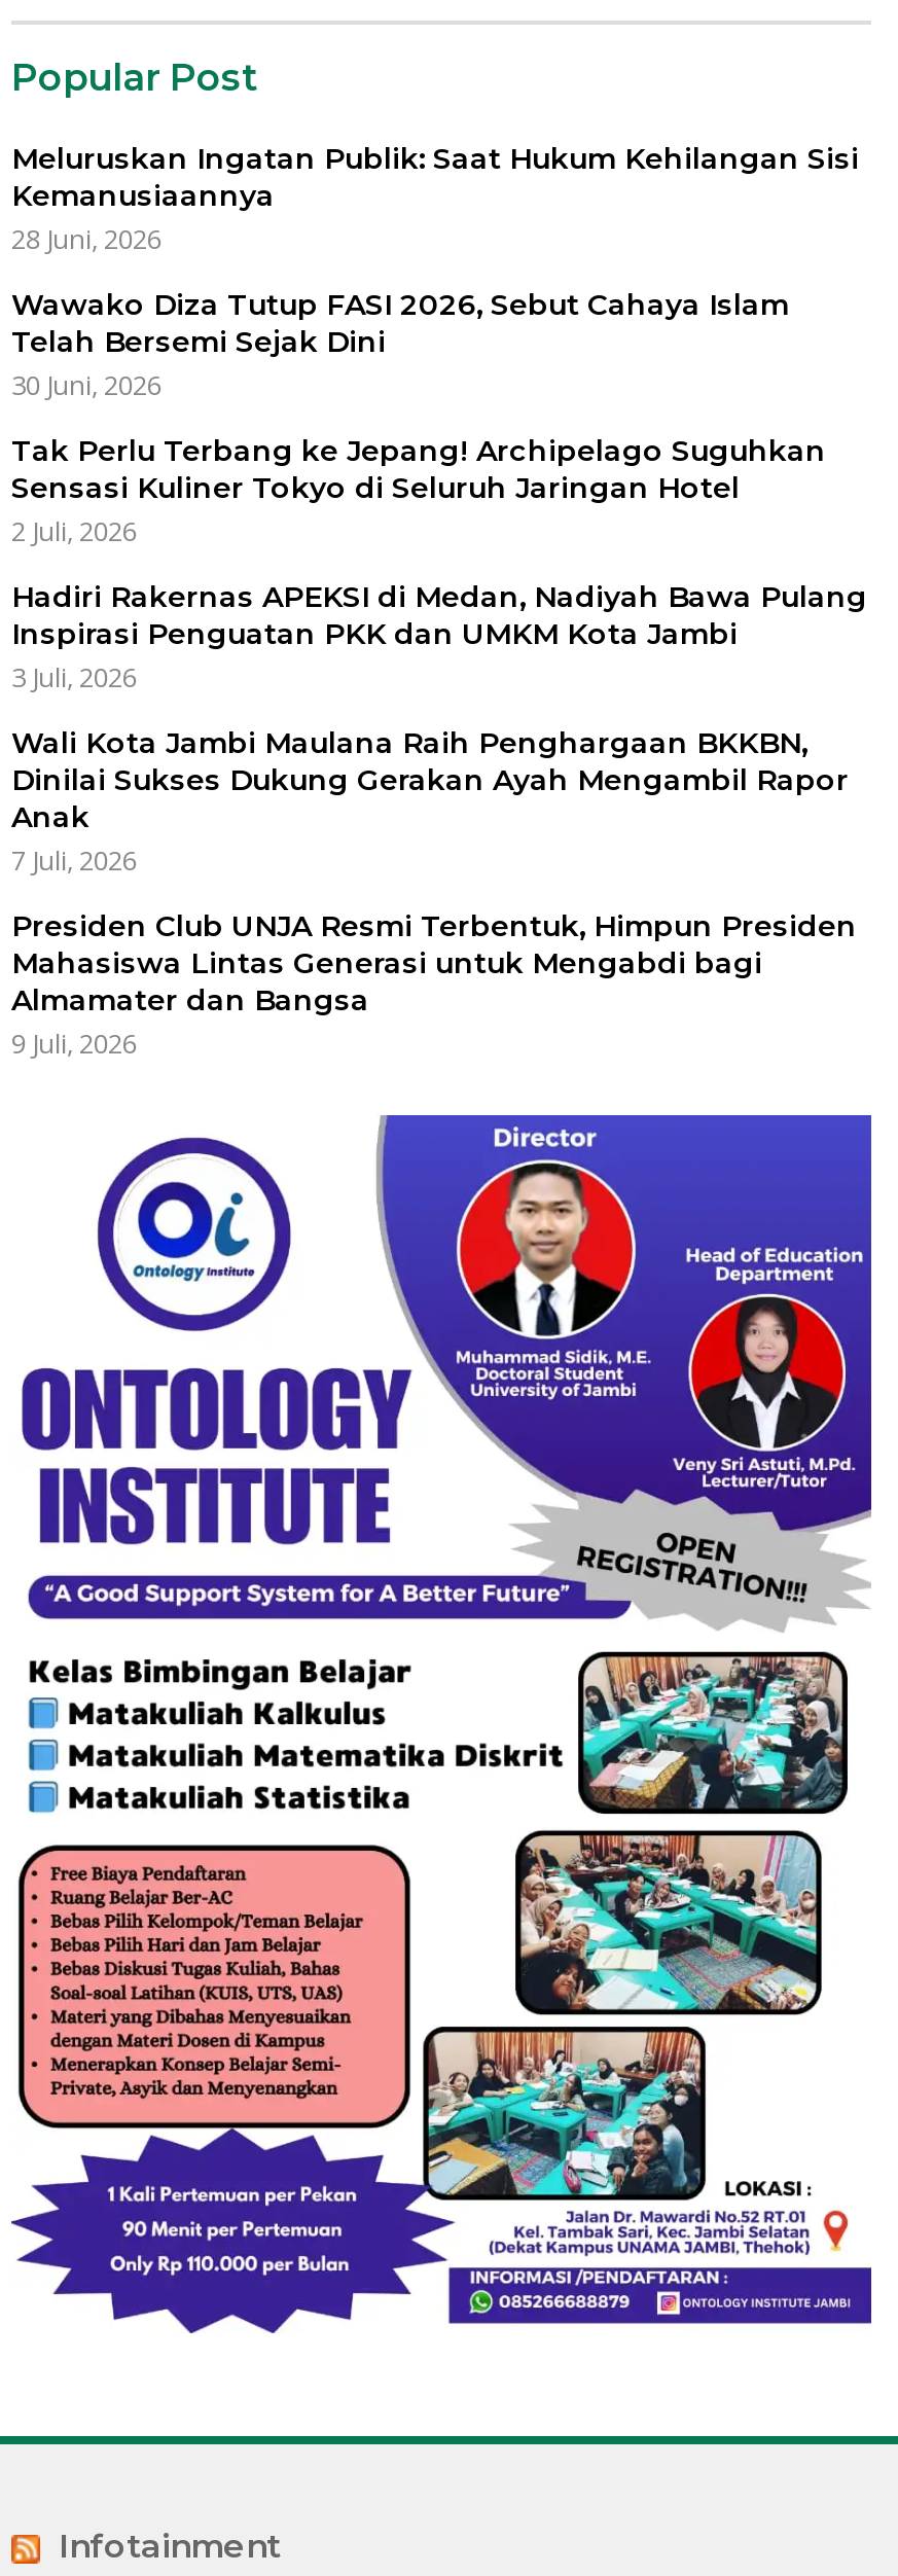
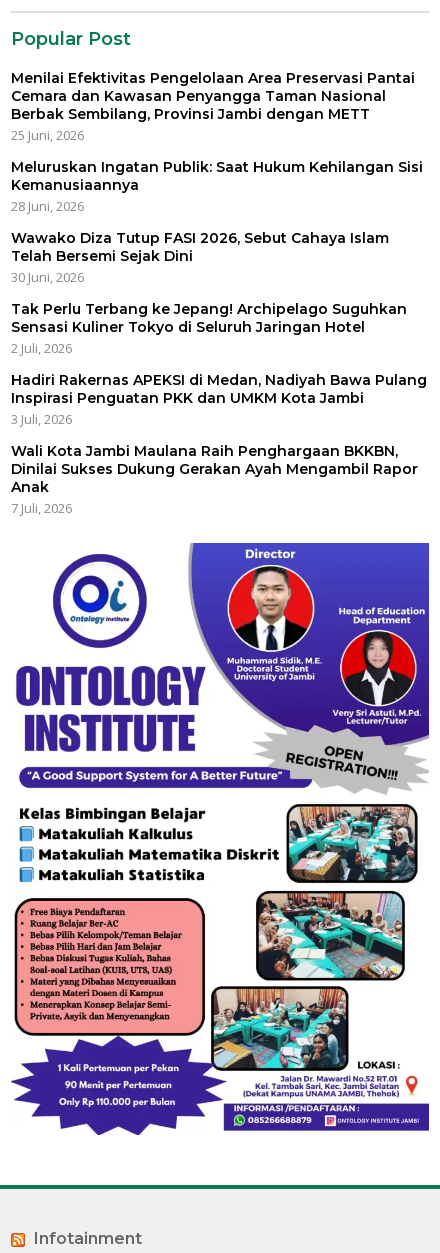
+ Menilai Efektivitas Pengelolaan Area Preservasi Pantai
+ Cemara dan Kawasan Penyangga Taman Nasional
+ Berbak Sembilang, Provinsi Jambi dengan METT
+ 25 Juni, 2026

moved down: Meluruskan Ingatan Publik: Saat Hukum Kehilangan Sisi | Kemanusiaannya | 28 Juni, 2026 | ... | Anak | 7 Juli, 2026

- Presiden Club UNJA Resmi Terbentuk, Himpun Presiden
- Mahasiswa Lintas Generasi untuk Mengabdi bagi
- Almamater dan Bangsa
- 9 Juli, 2026
